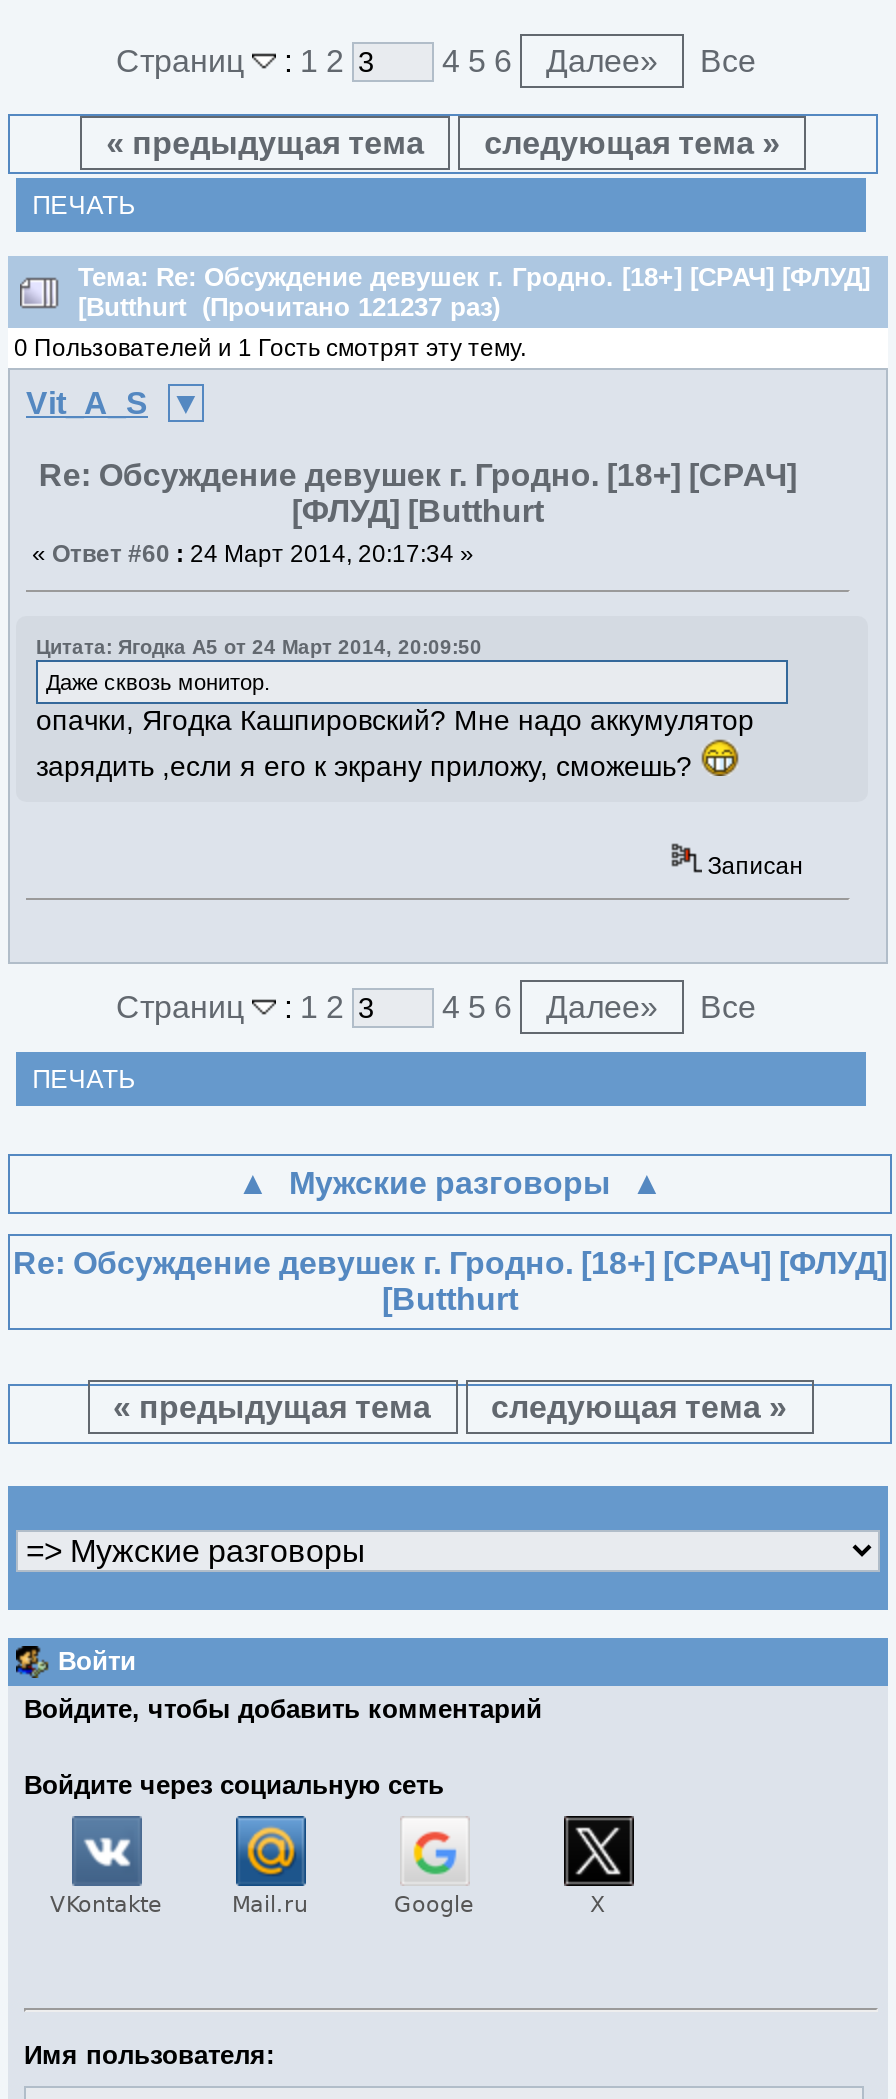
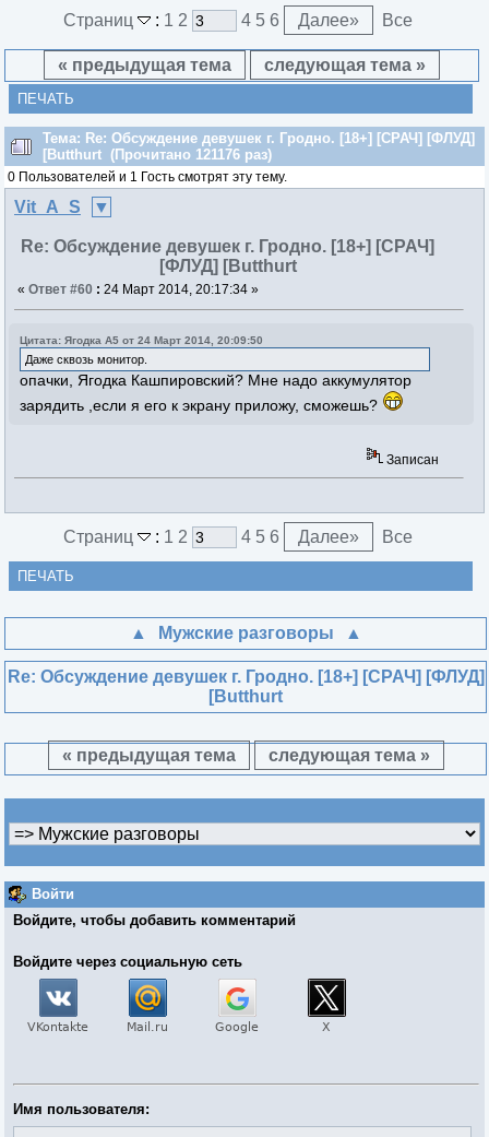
- [Butthurt (Прочитано 121237 раз)
+ [Butthurt (Прочитано 121176 раз)
